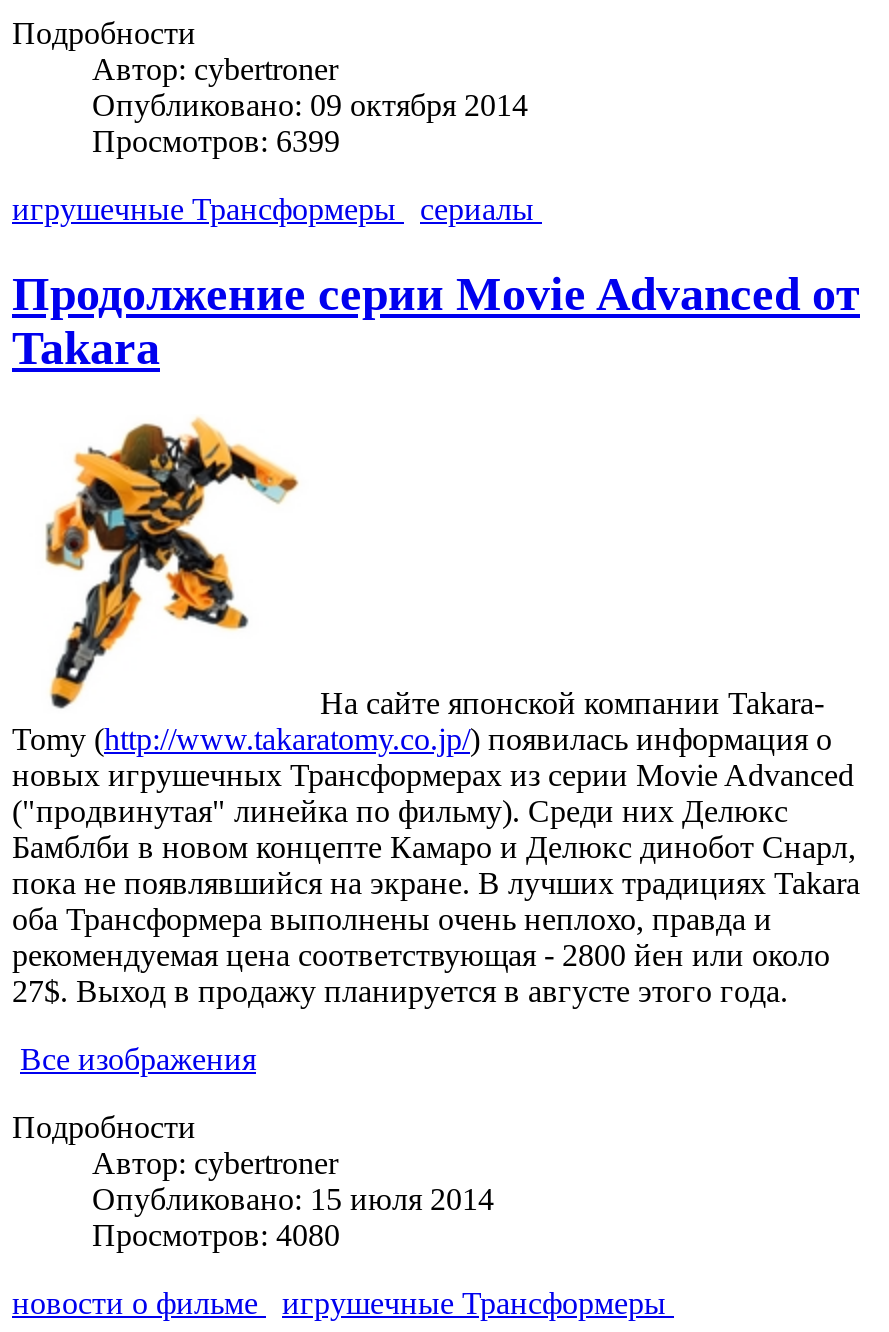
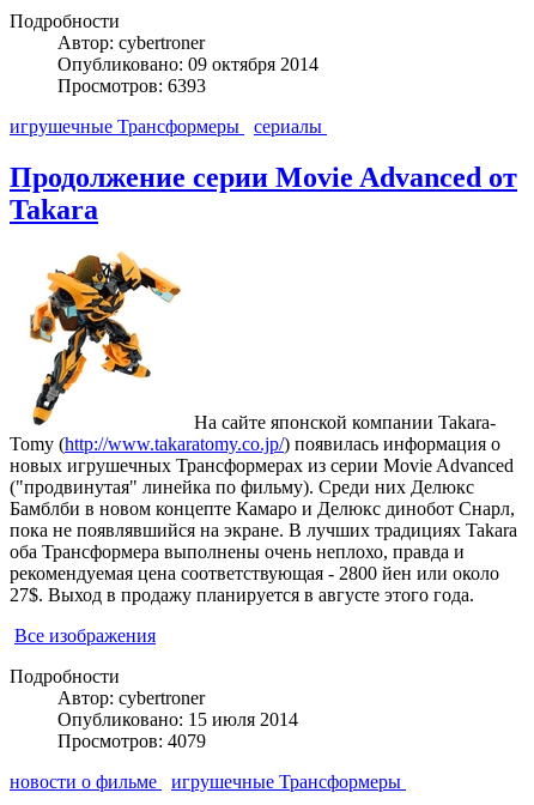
- Просмотров: 6399
+ Просмотров: 6393

- Просмотров: 4080
+ Просмотров: 4079
